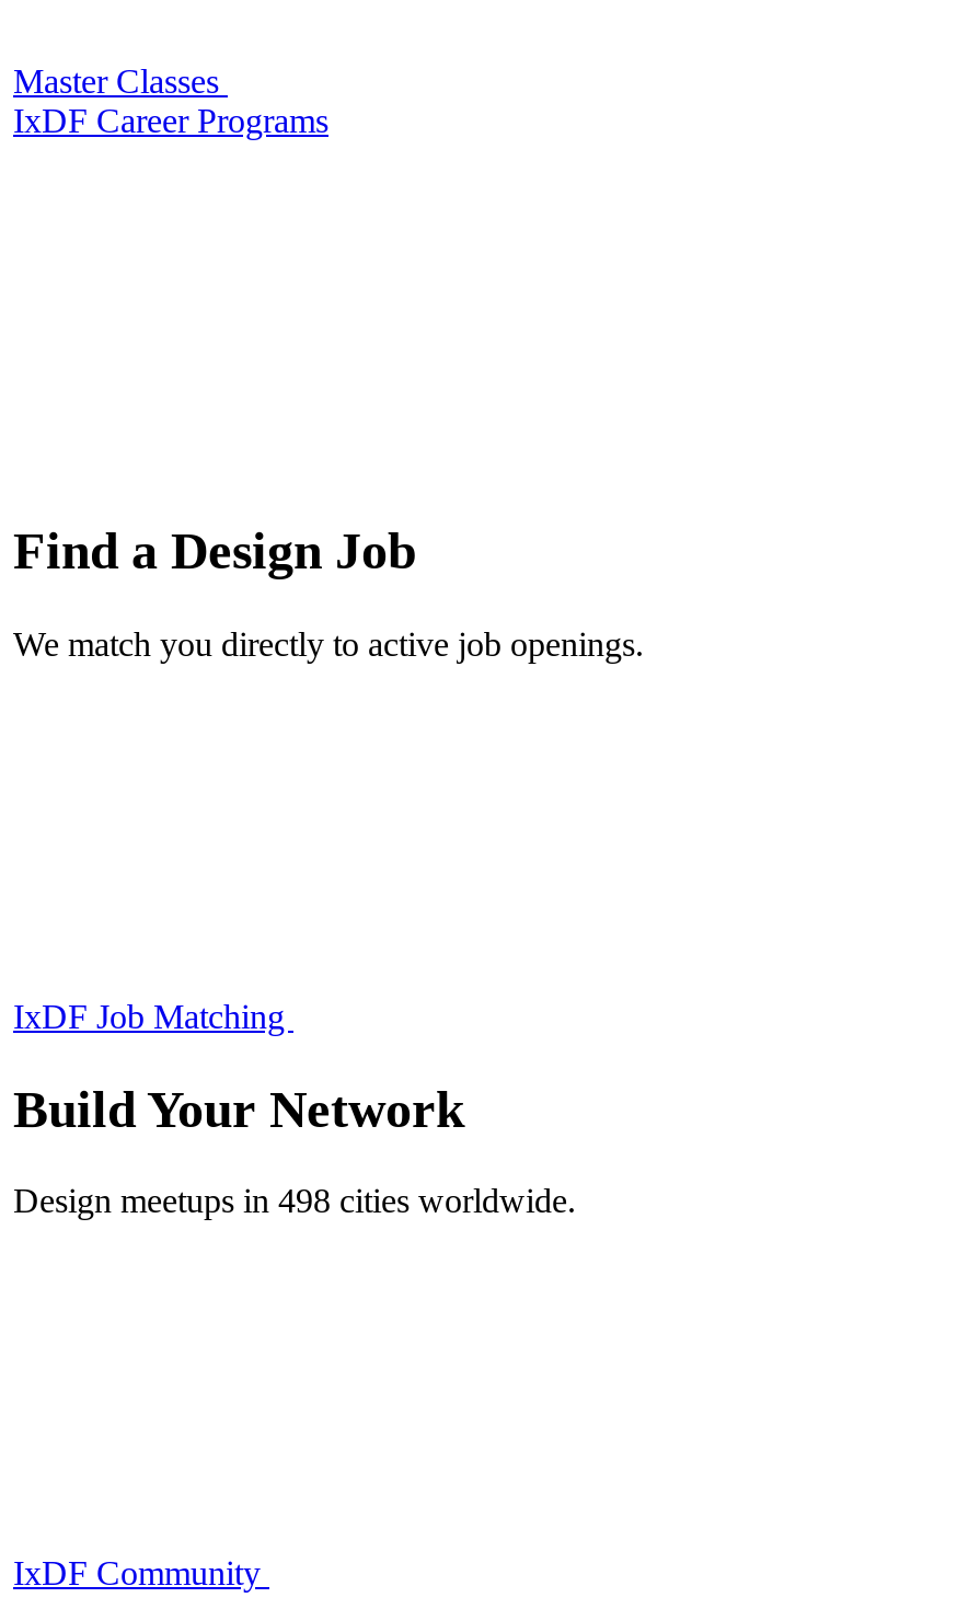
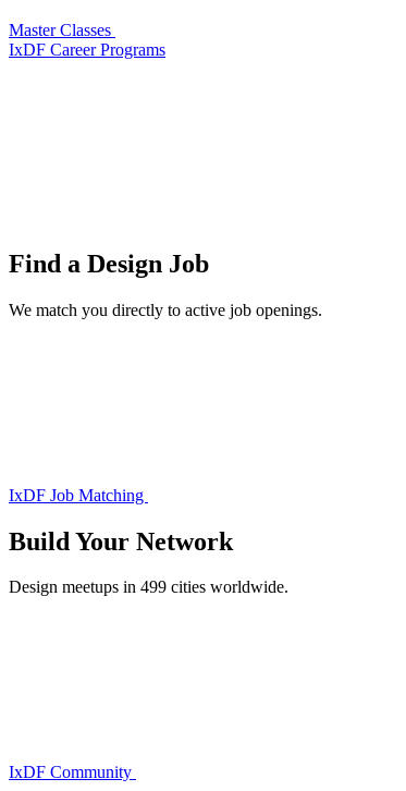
- Design meetups in 498 cities worldwide.
+ Design meetups in 499 cities worldwide.
